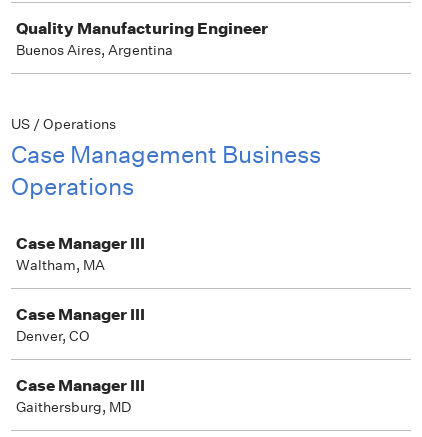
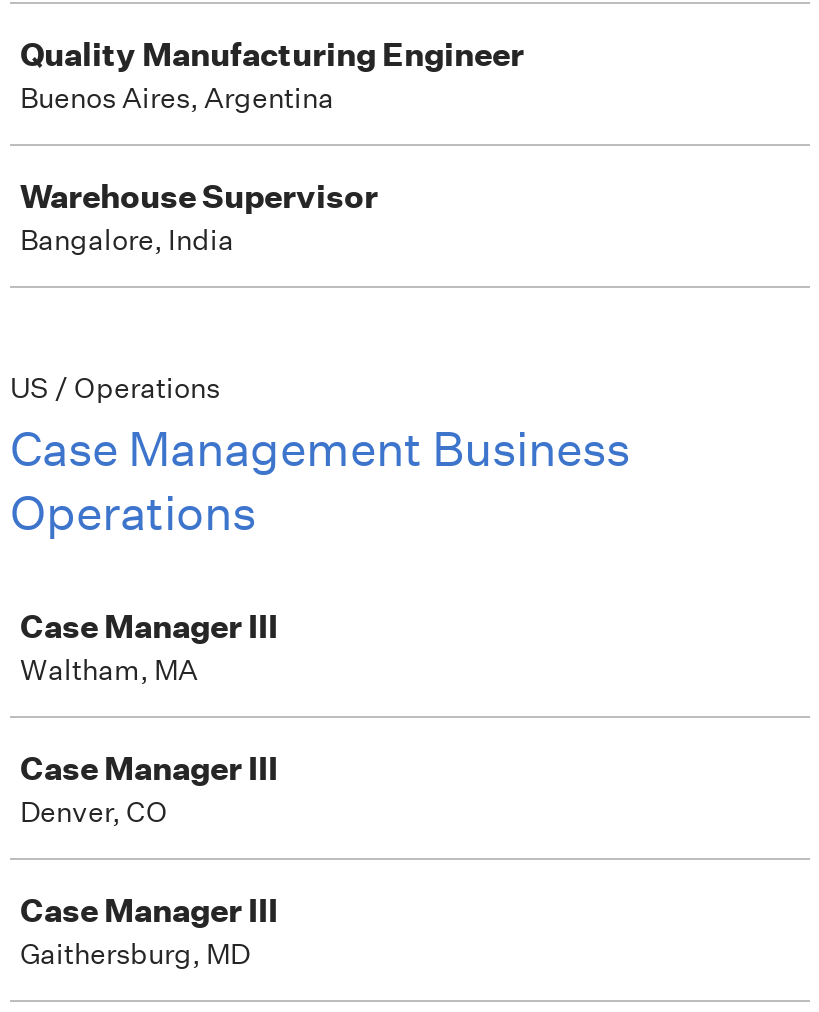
+ Warehouse Supervisor
+ Bangalore, India
